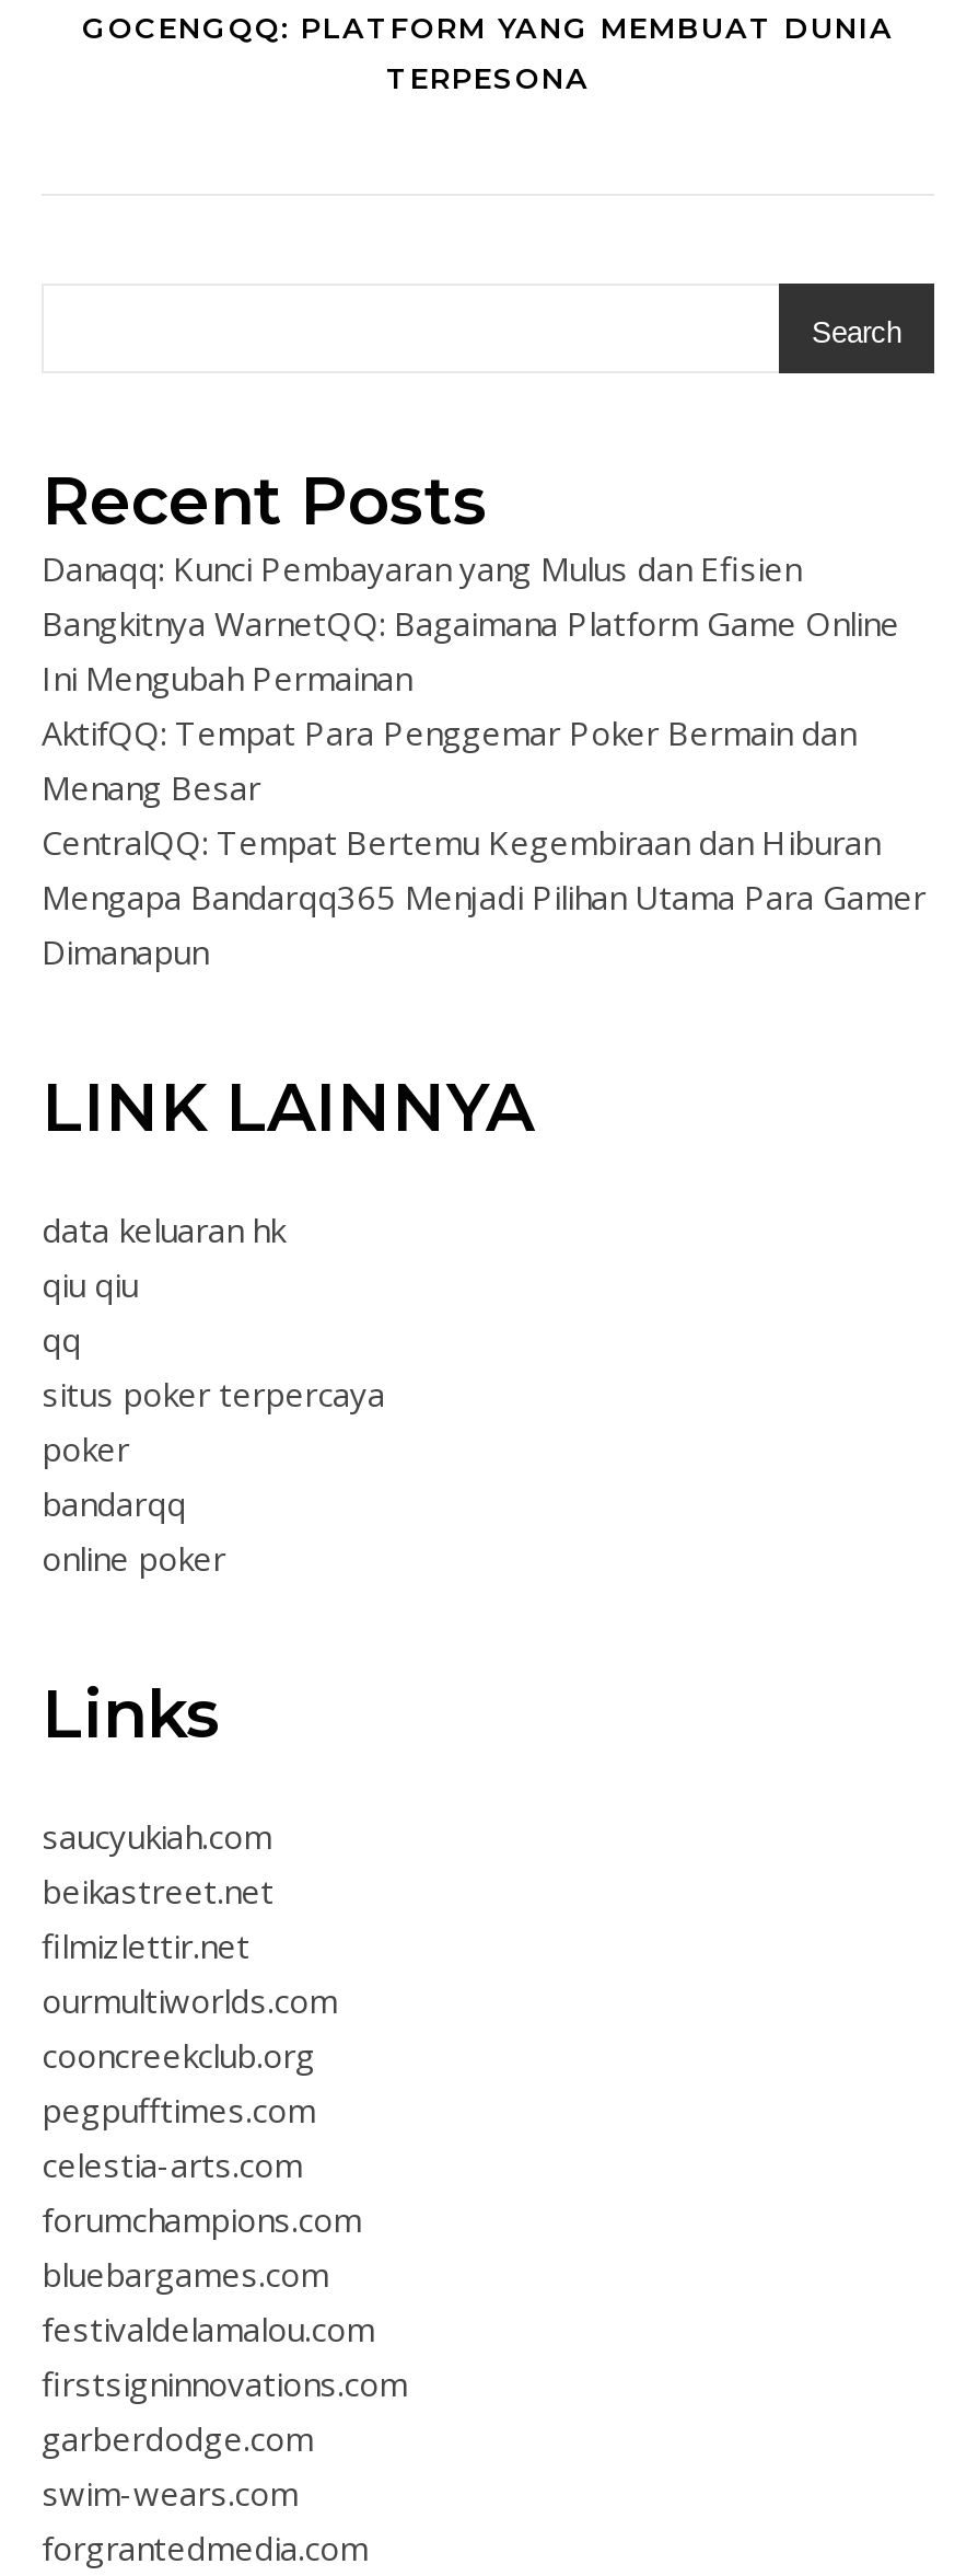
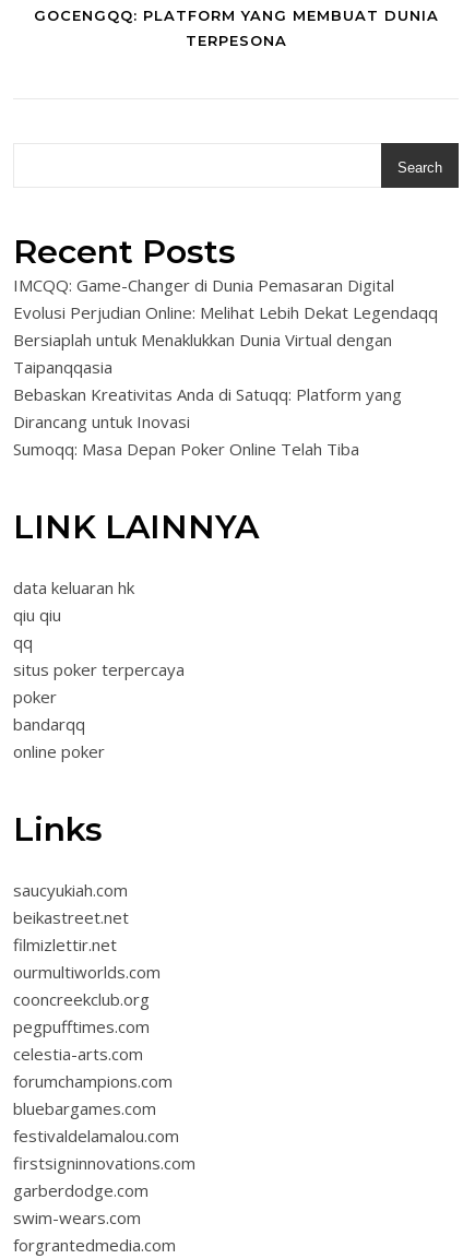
- Danaqq: Kunci Pembayaran yang Mulus dan Efisien
- Bangkitnya WarnetQQ: Bagaimana Platform Game Online
- Ini Mengubah Permainan
- AktifQQ: Tempat Para Penggemar Poker Bermain dan
- Menang Besar
- CentralQQ: Tempat Bertemu Kegembiraan dan Hiburan
- Mengapa Bandarqq365 Menjadi Pilihan Utama Para Gamer
- Dimanapun
+ IMCQQ: Game-Changer di Dunia Pemasaran Digital
+ Evolusi Perjudian Online: Melihat Lebih Dekat Legendaqq
+ Bersiaplah untuk Menaklukkan Dunia Virtual dengan
+ Taipanqqasia
+ Bebaskan Kreativitas Anda di Satuqq: Platform yang
+ Dirancang untuk Inovasi
+ Sumoqq: Masa Depan Poker Online Telah Tiba
